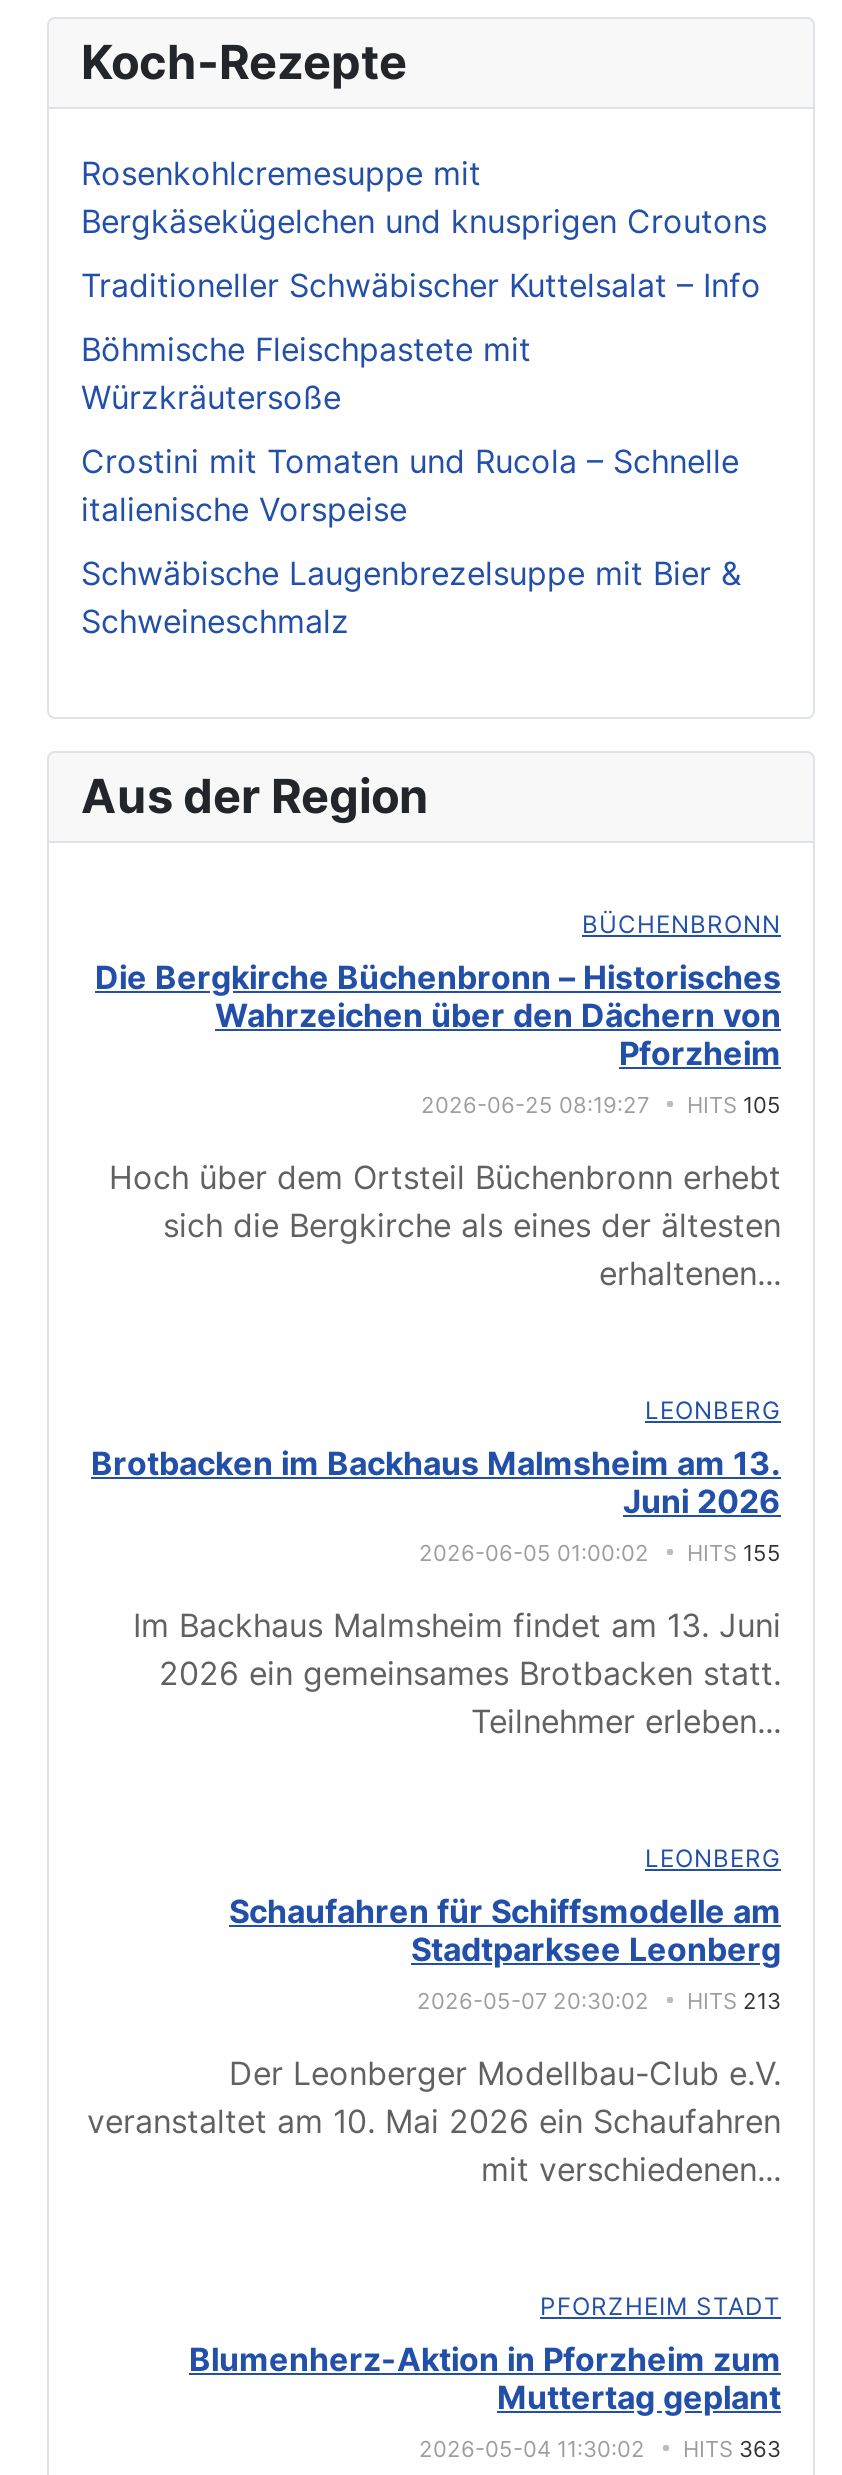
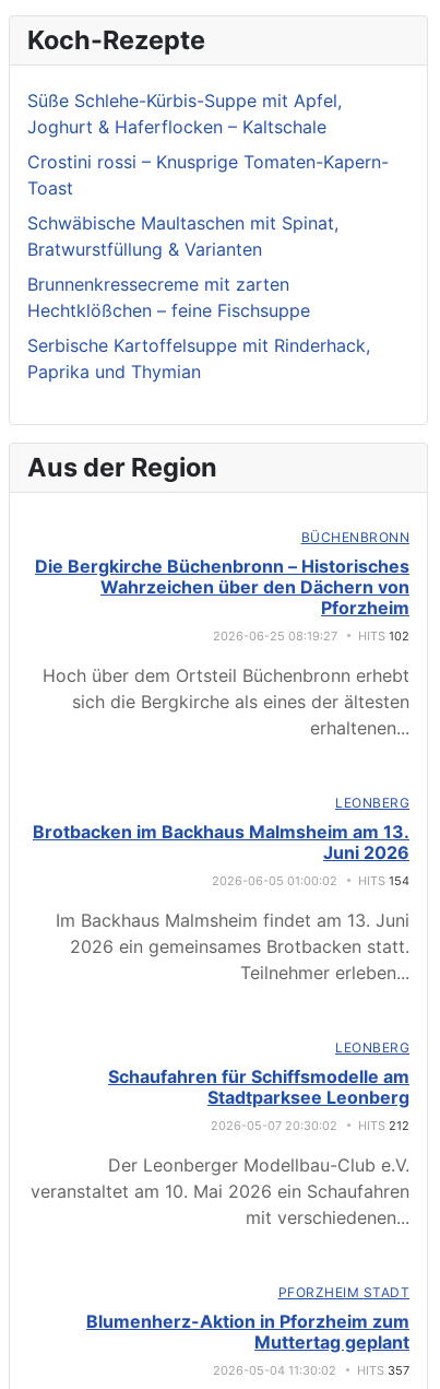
- Rosenkohlcremesuppe mit
- Bergkäsekügelchen und knusprigen Croutons
+ Süße Schlehe-Kürbis-Suppe mit Apfel,
+ Joghurt & Haferflocken – Kaltschale

- Traditioneller Schwäbischer Kuttelsalat – Info
+ Crostini rossi – Knusprige Tomaten-Kapern-
+ Toast

- Böhmische Fleischpastete mit
- Würzkräutersoße
+ Schwäbische Maultaschen mit Spinat,
+ Bratwurstfüllung & Varianten

- Crostini mit Tomaten und Rucola – Schnelle
- italienische Vorspeise
+ Brunnenkressecreme mit zarten
+ Hechtklößchen – feine Fischsuppe

- Schwäbische Laugenbrezelsuppe mit Bier &
- Schweineschmalz
+ Serbische Kartoffelsuppe mit Rinderhack,
+ Paprika und Thymian

- 2026-06-25 08:19:27 HITS 105
+ 2026-06-25 08:19:27 HITS 102

- 2026-06-05 01:00:02 HITS 155
+ 2026-06-05 01:00:02 HITS 154

- 2026-05-07 20:30:02 HITS 213
+ 2026-05-07 20:30:02 HITS 212

- 2026-05-04 11:30:02 HITS 363
+ 2026-05-04 11:30:02 HITS 357
